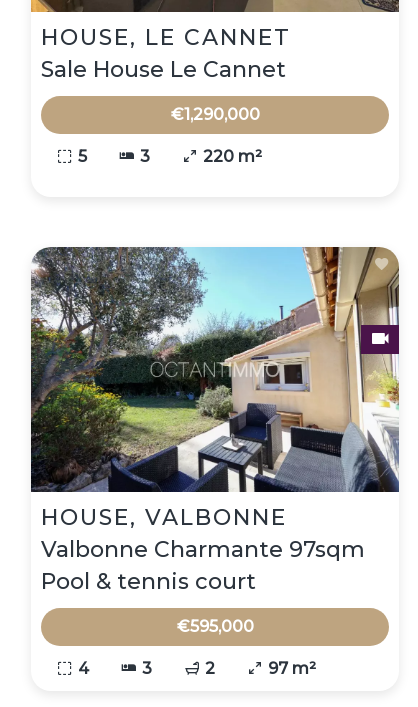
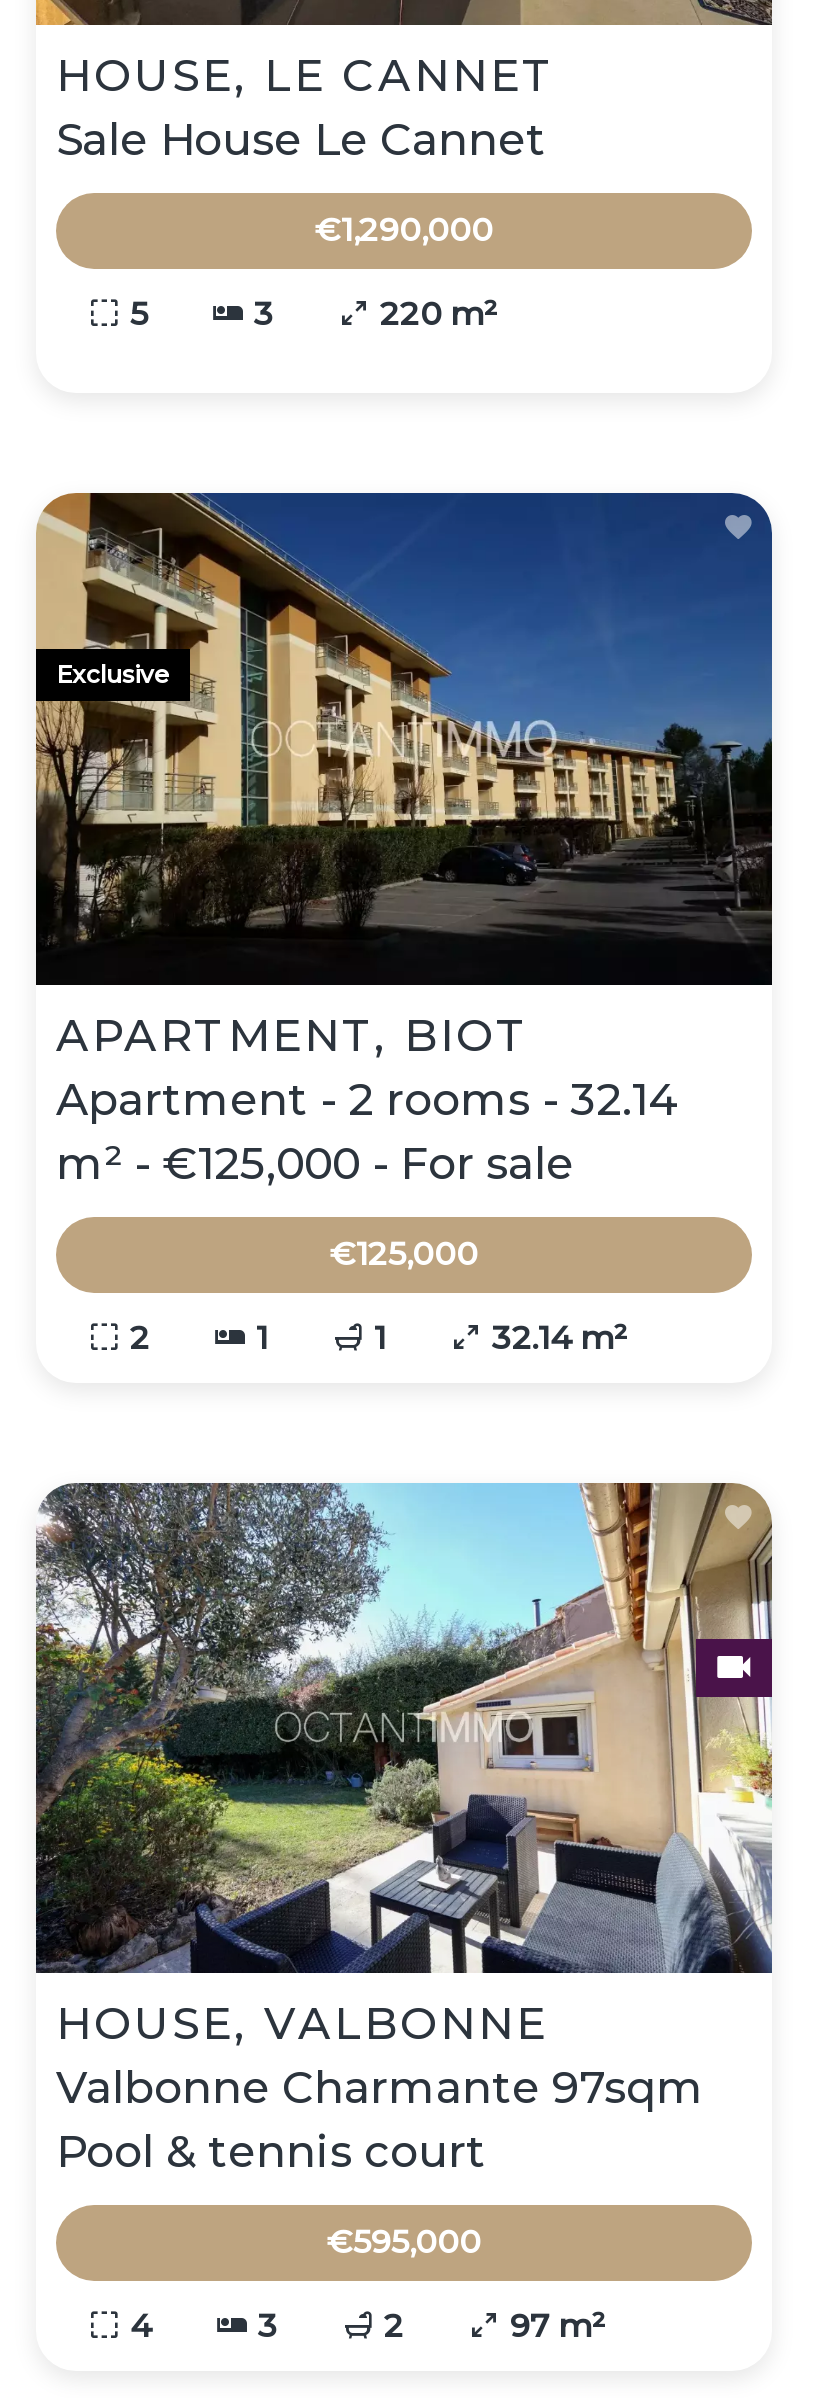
+ [image]
+ Exclusive

+ APARTMENT, BIOT
+ Apartment - 2 rooms - 32.14
+ m² - €125,000 - For sale
+ €125,000
+ 2
+ 1
+ 1
+ 32.14 m²
